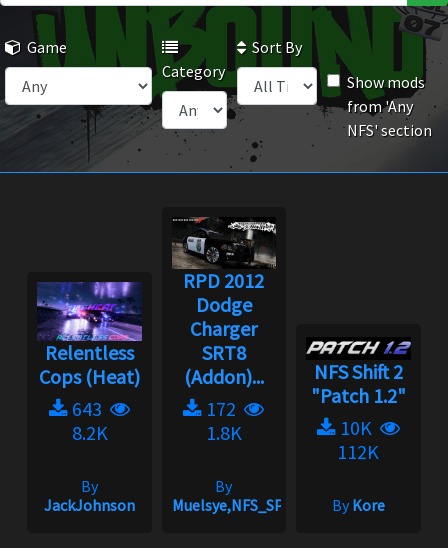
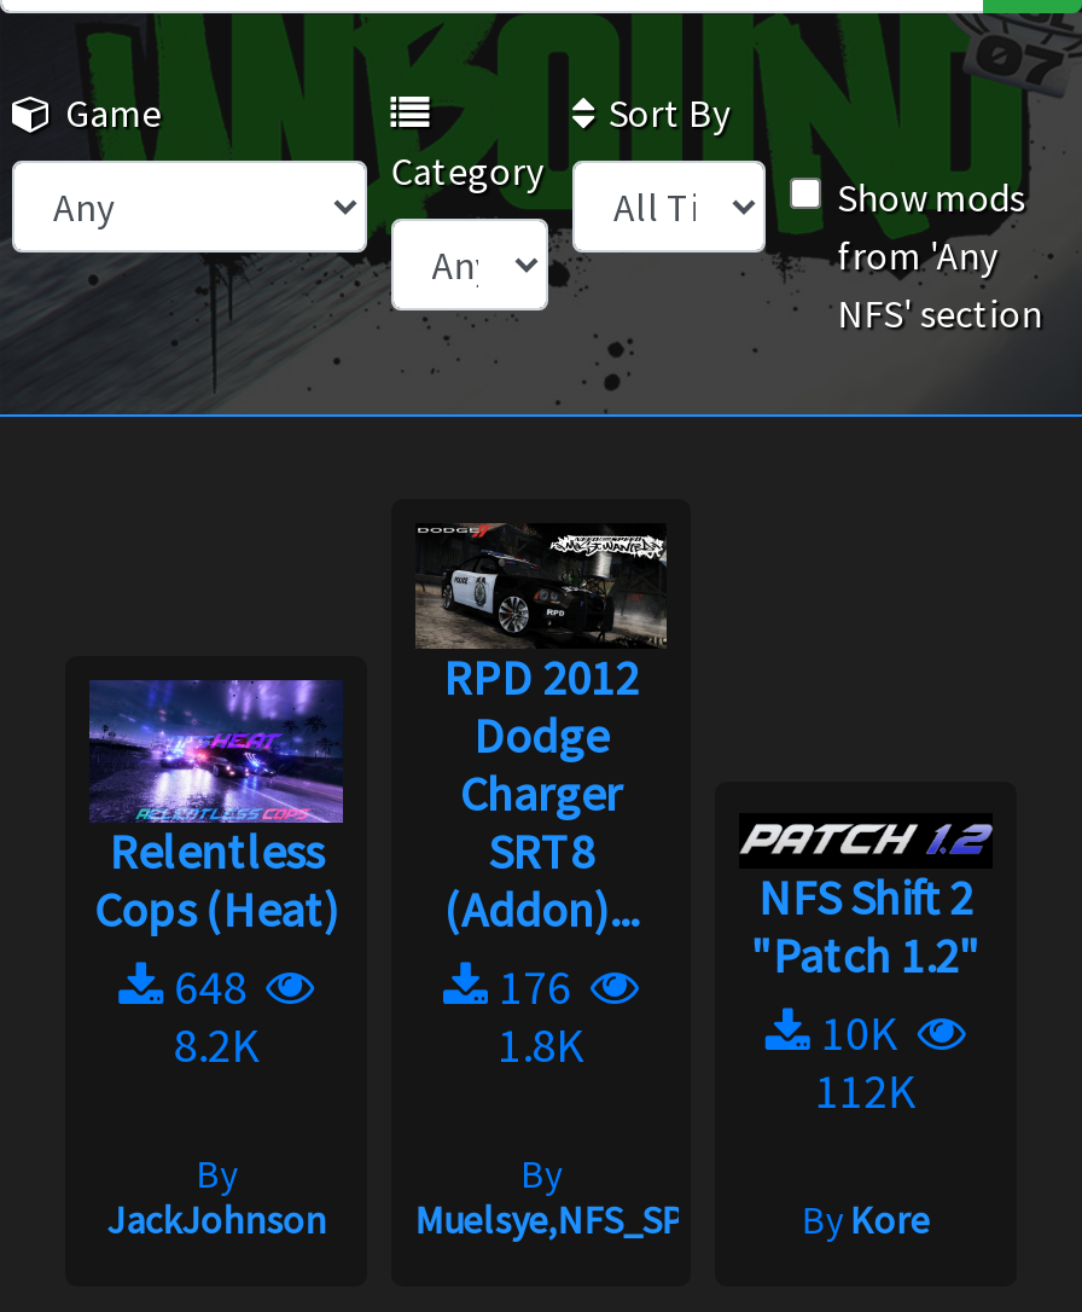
- 643
+ 648

- 172
+ 176
